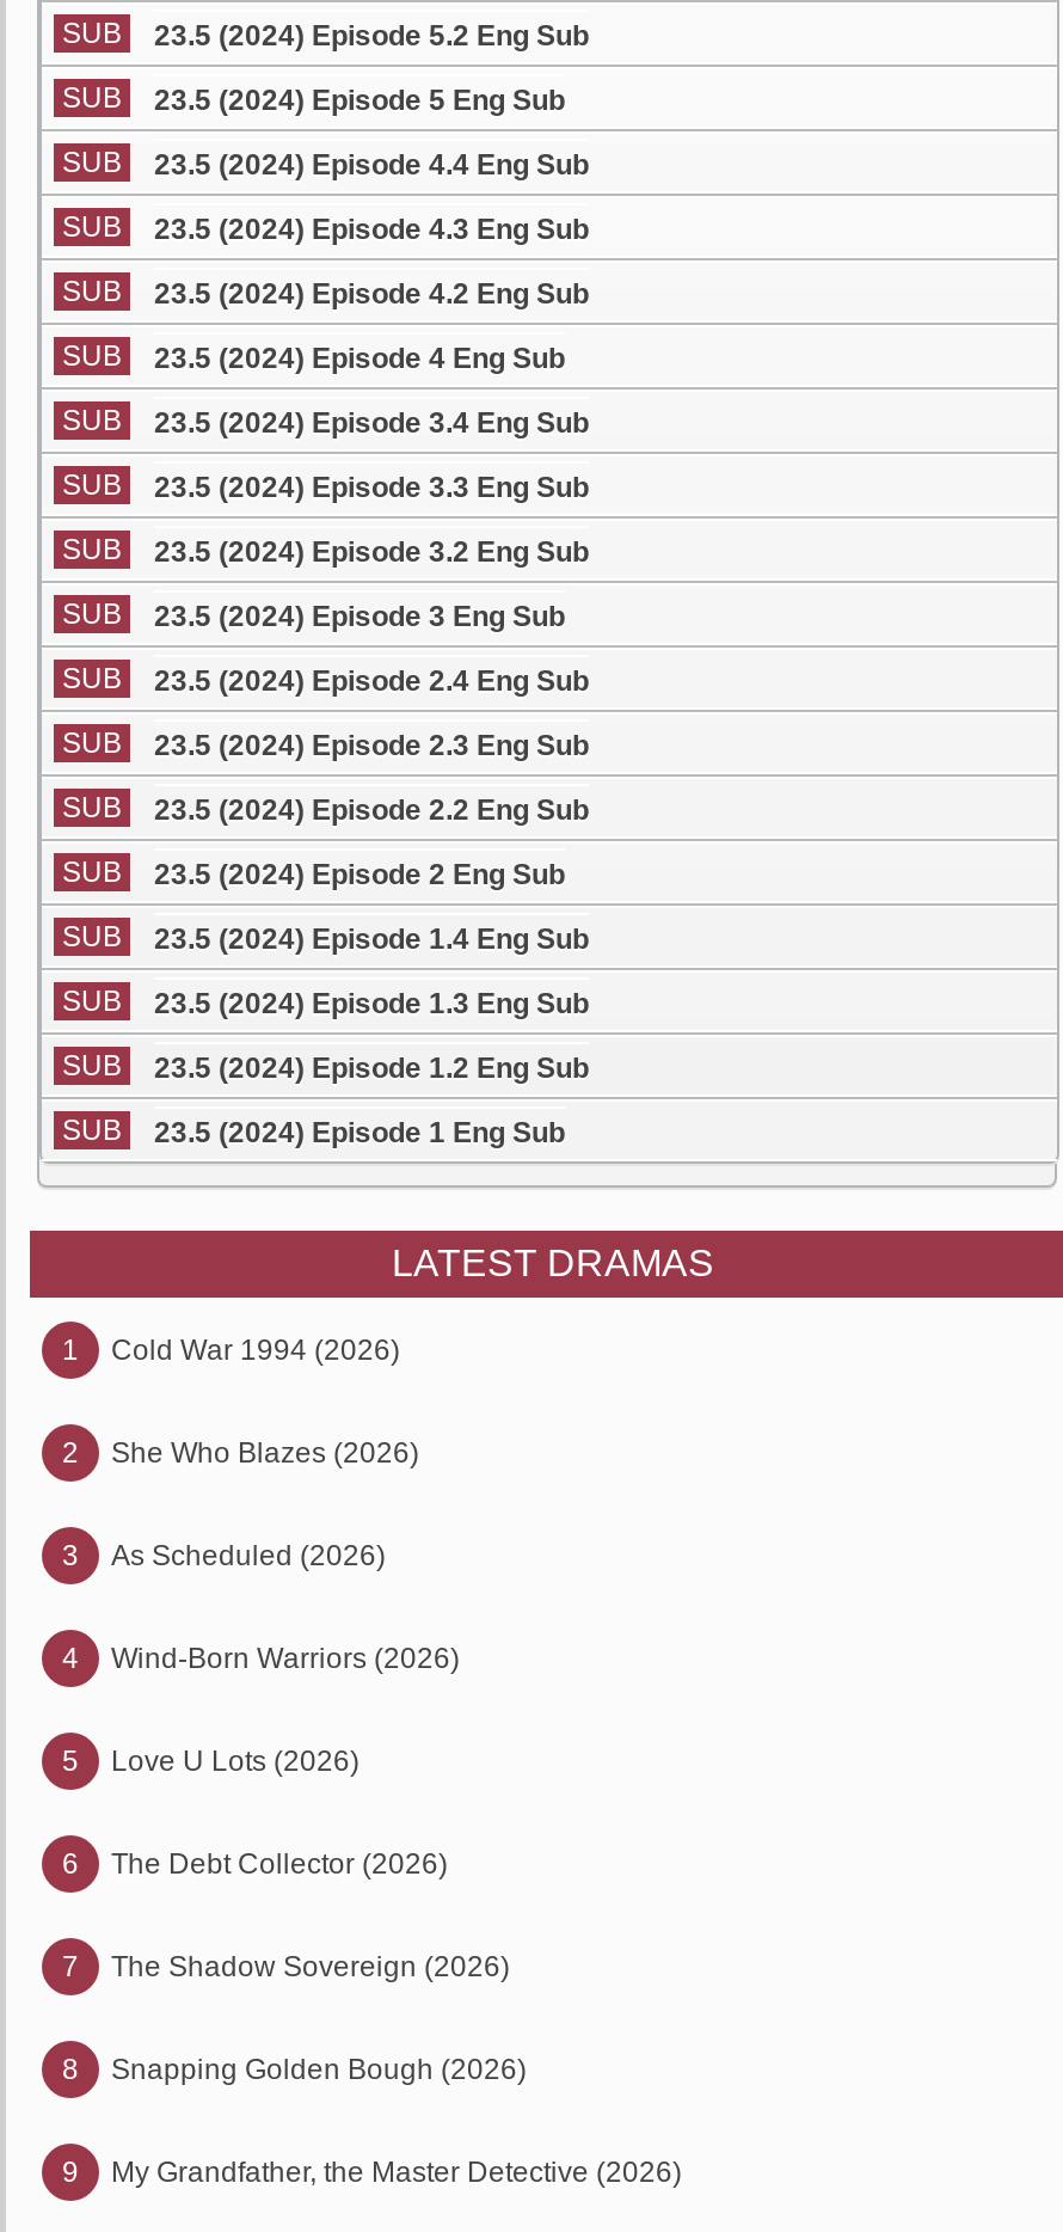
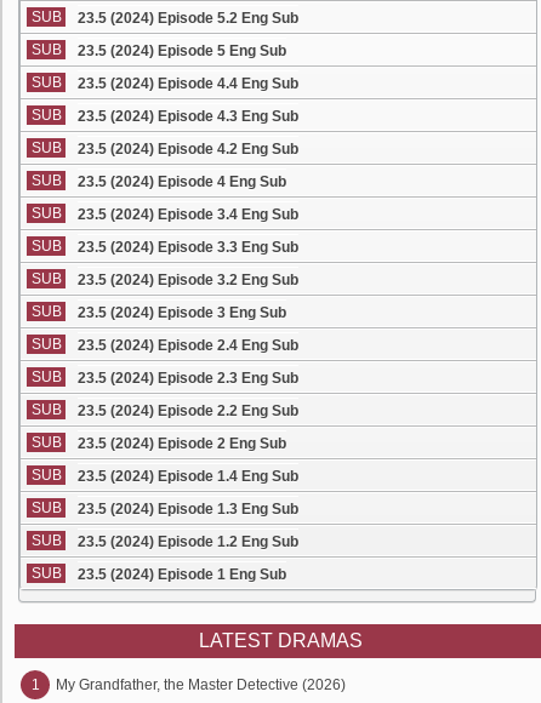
- Cold War 1994 (2026)
- 2
- She Who Blazes (2026)
- 3
- As Scheduled (2026)
- 4
- Wind-Born Warriors (2026)
- 5
- Love U Lots (2026)
- 6
- The Debt Collector (2026)
- 7
- The Shadow Sovereign (2026)
- 8
- Snapping Golden Bough (2026)
- 9
